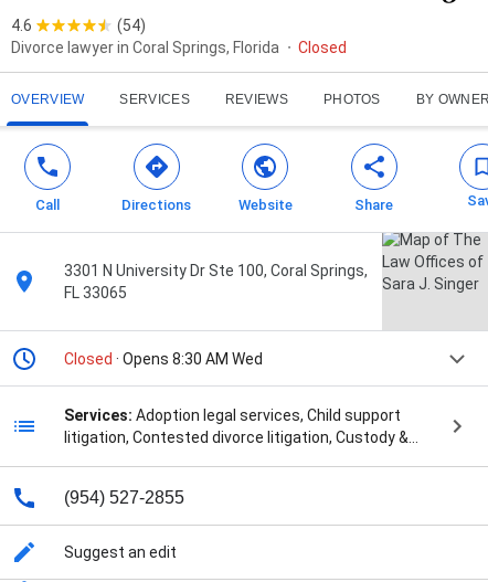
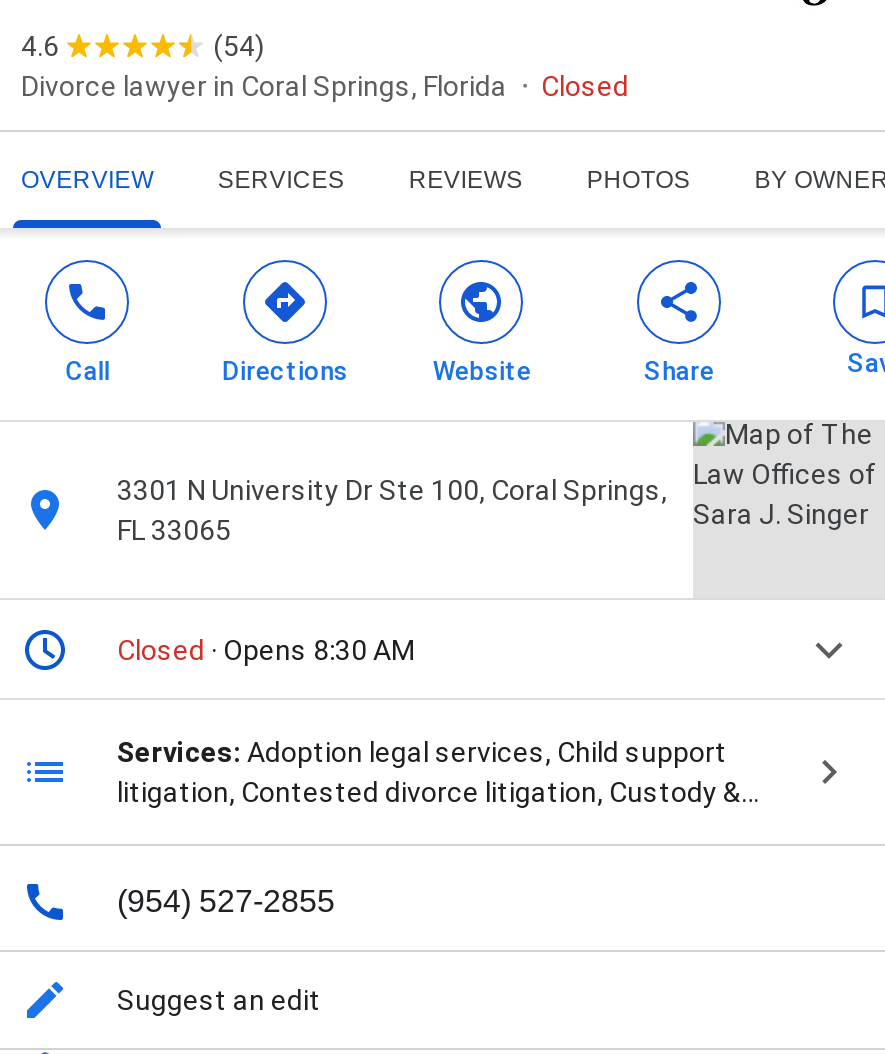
- Closed · Opens 8:30 AM Wed
+ Closed · Opens 8:30 AM
